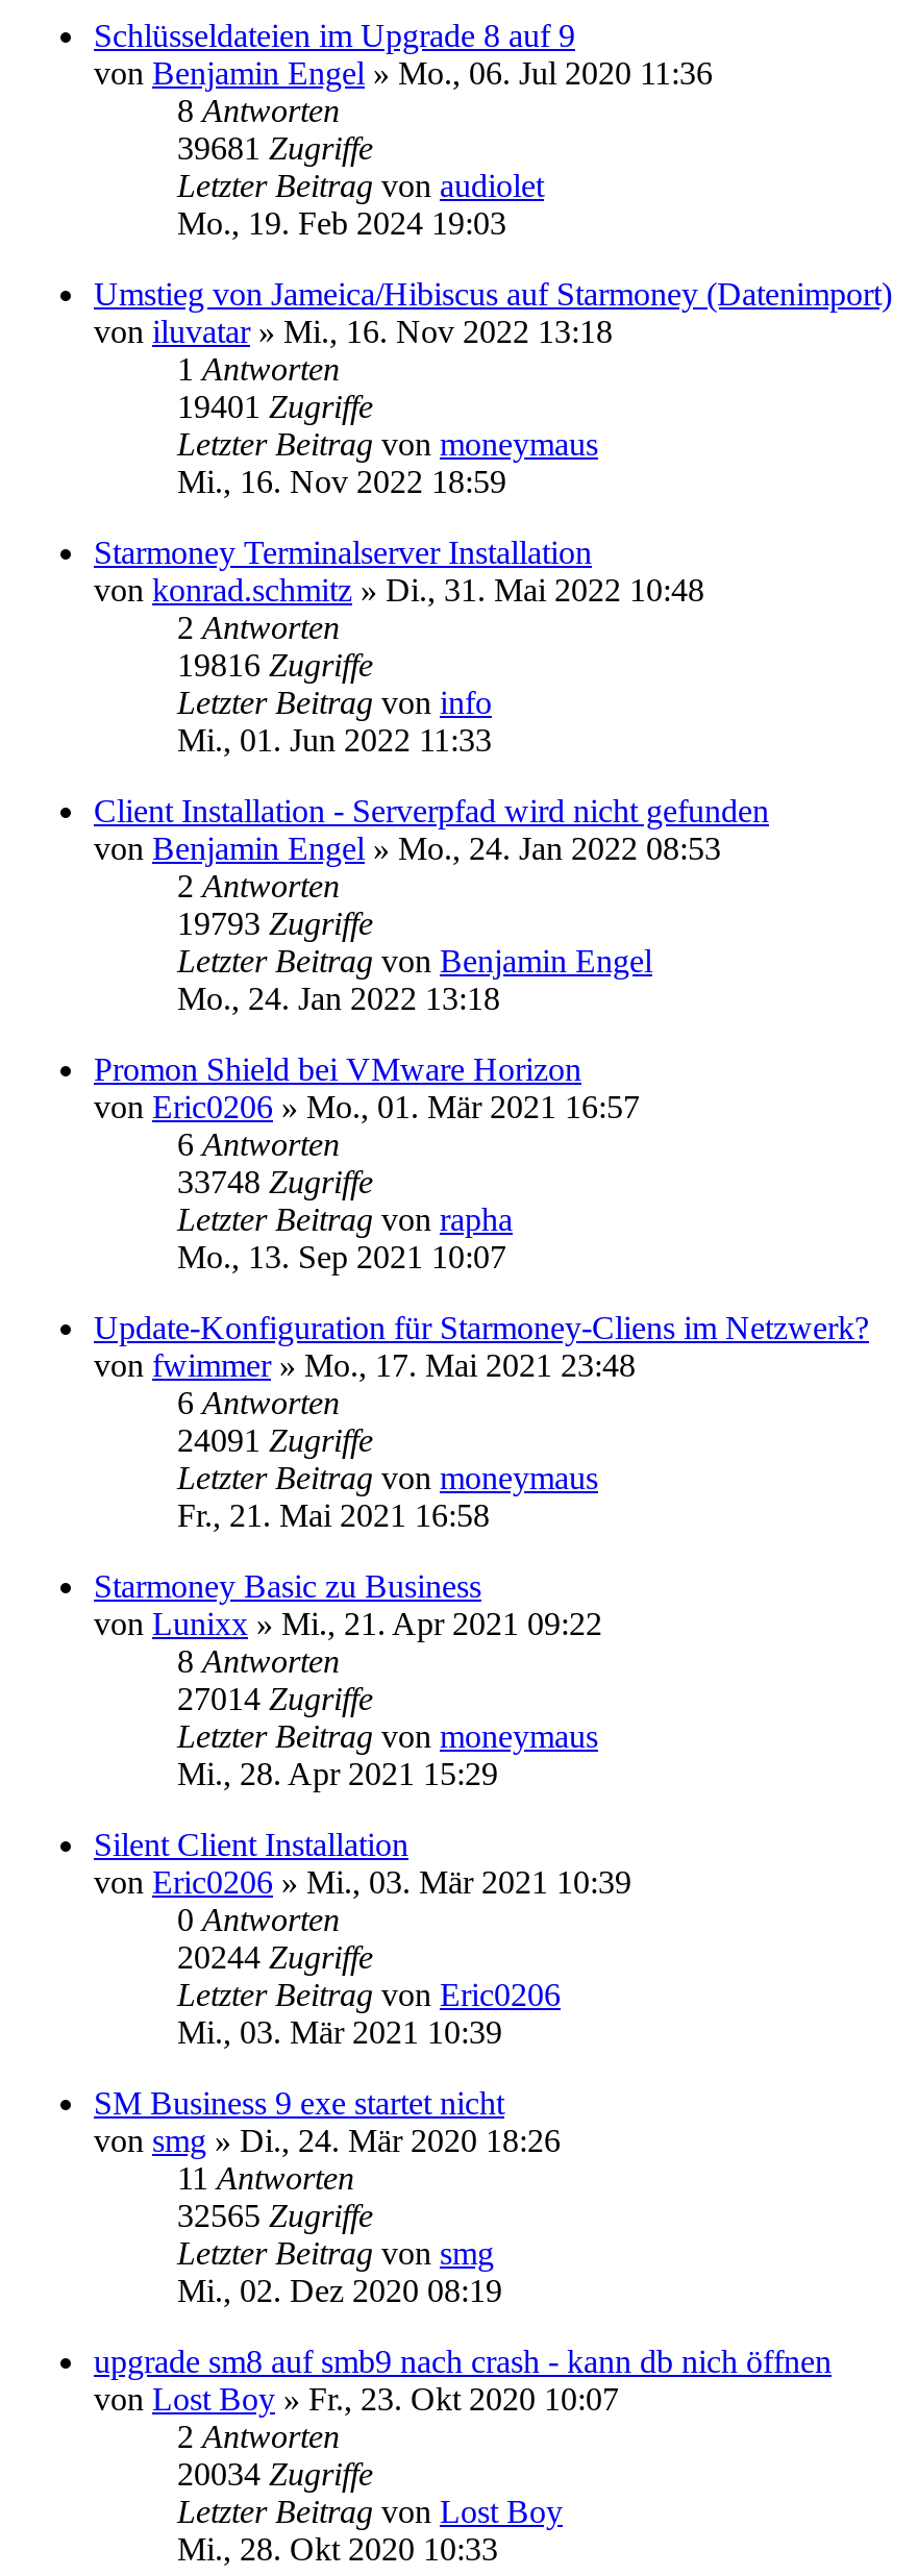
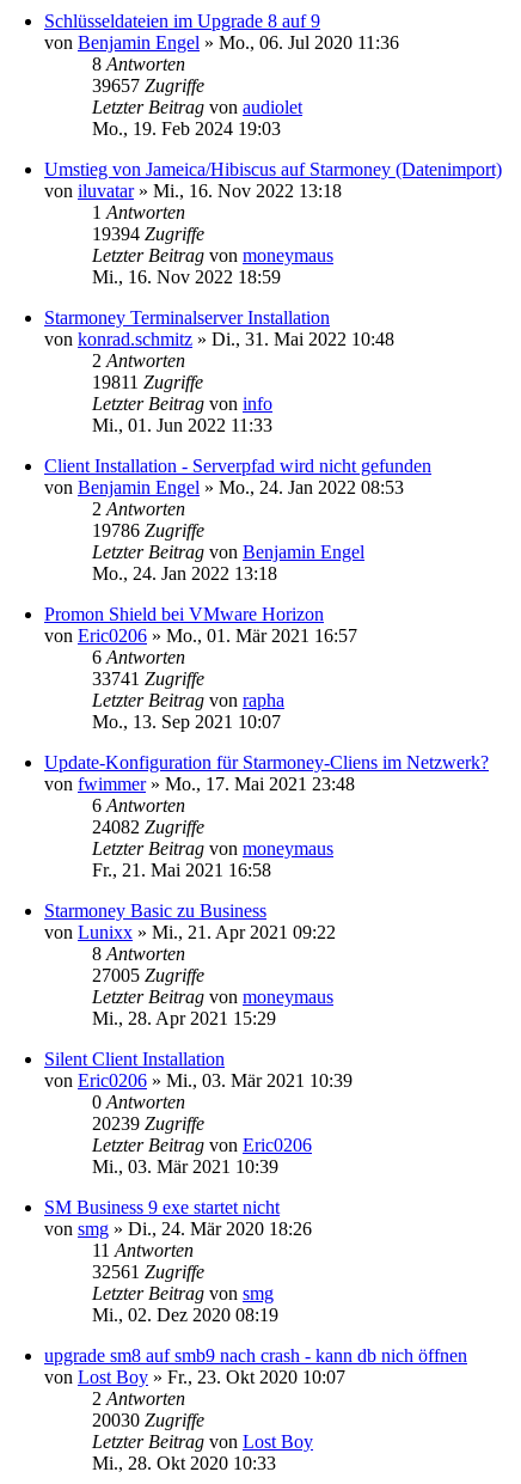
- 39681 Zugriffe
+ 39657 Zugriffe

- 19401 Zugriffe
+ 19394 Zugriffe

- 19816 Zugriffe
+ 19811 Zugriffe

- 19793 Zugriffe
+ 19786 Zugriffe

- 33748 Zugriffe
+ 33741 Zugriffe

- 24091 Zugriffe
+ 24082 Zugriffe

- 27014 Zugriffe
+ 27005 Zugriffe

- 20244 Zugriffe
+ 20239 Zugriffe

- 32565 Zugriffe
+ 32561 Zugriffe

- 20034 Zugriffe
+ 20030 Zugriffe
